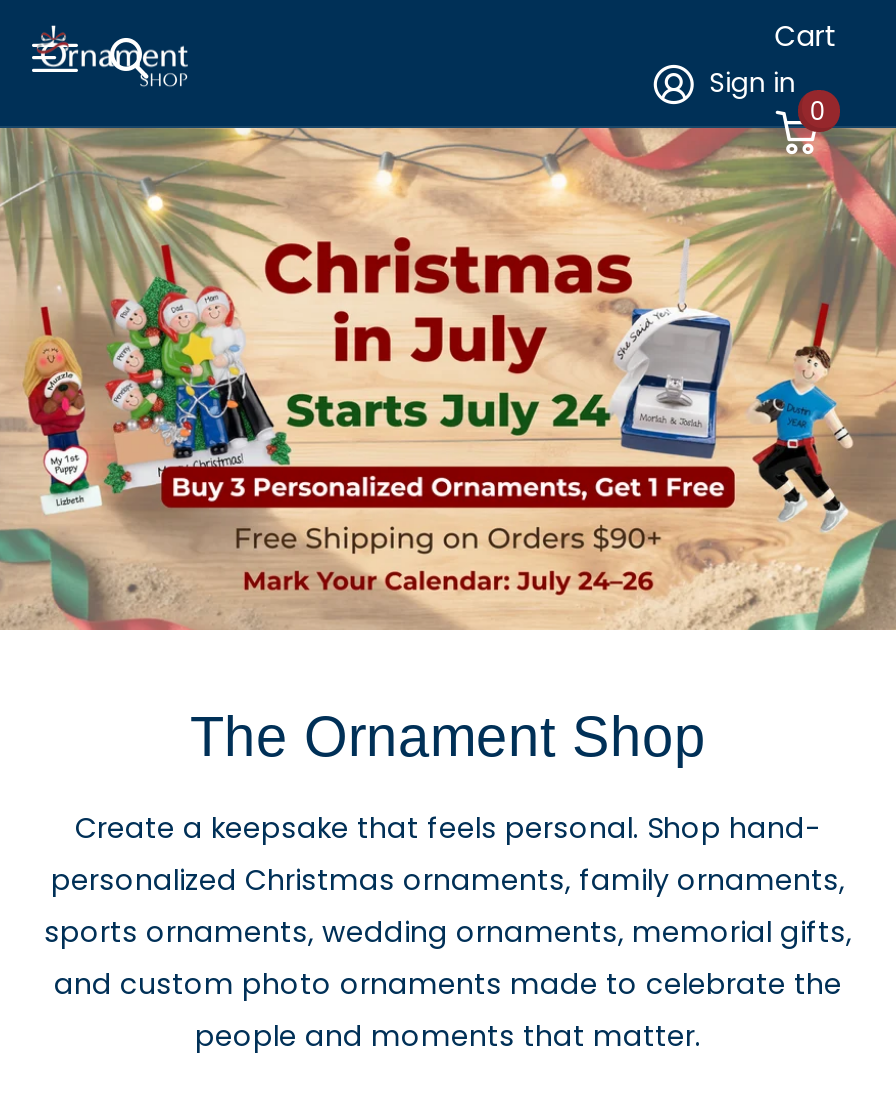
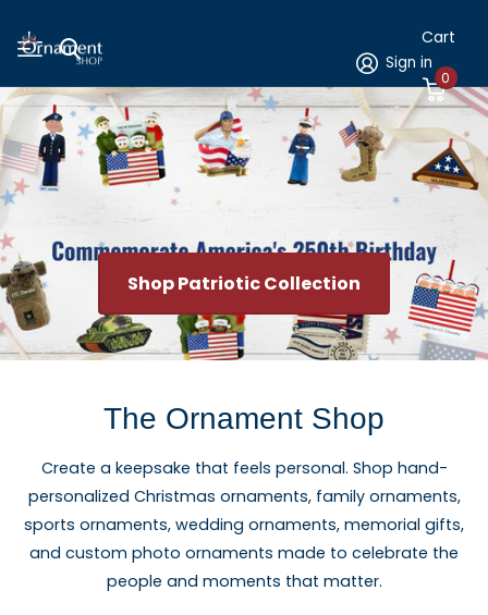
- [image]
+ [image]

+ Shop Patriotic Collection
